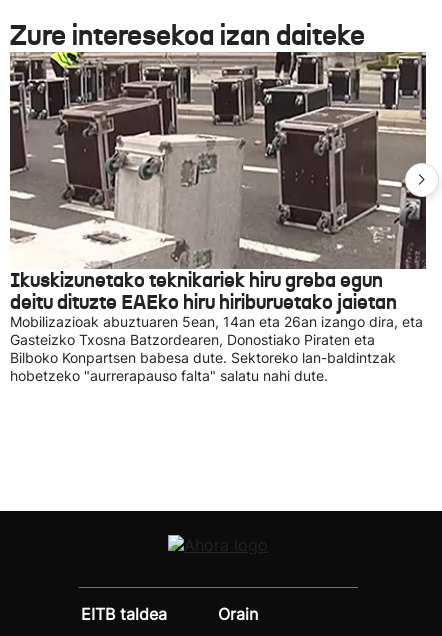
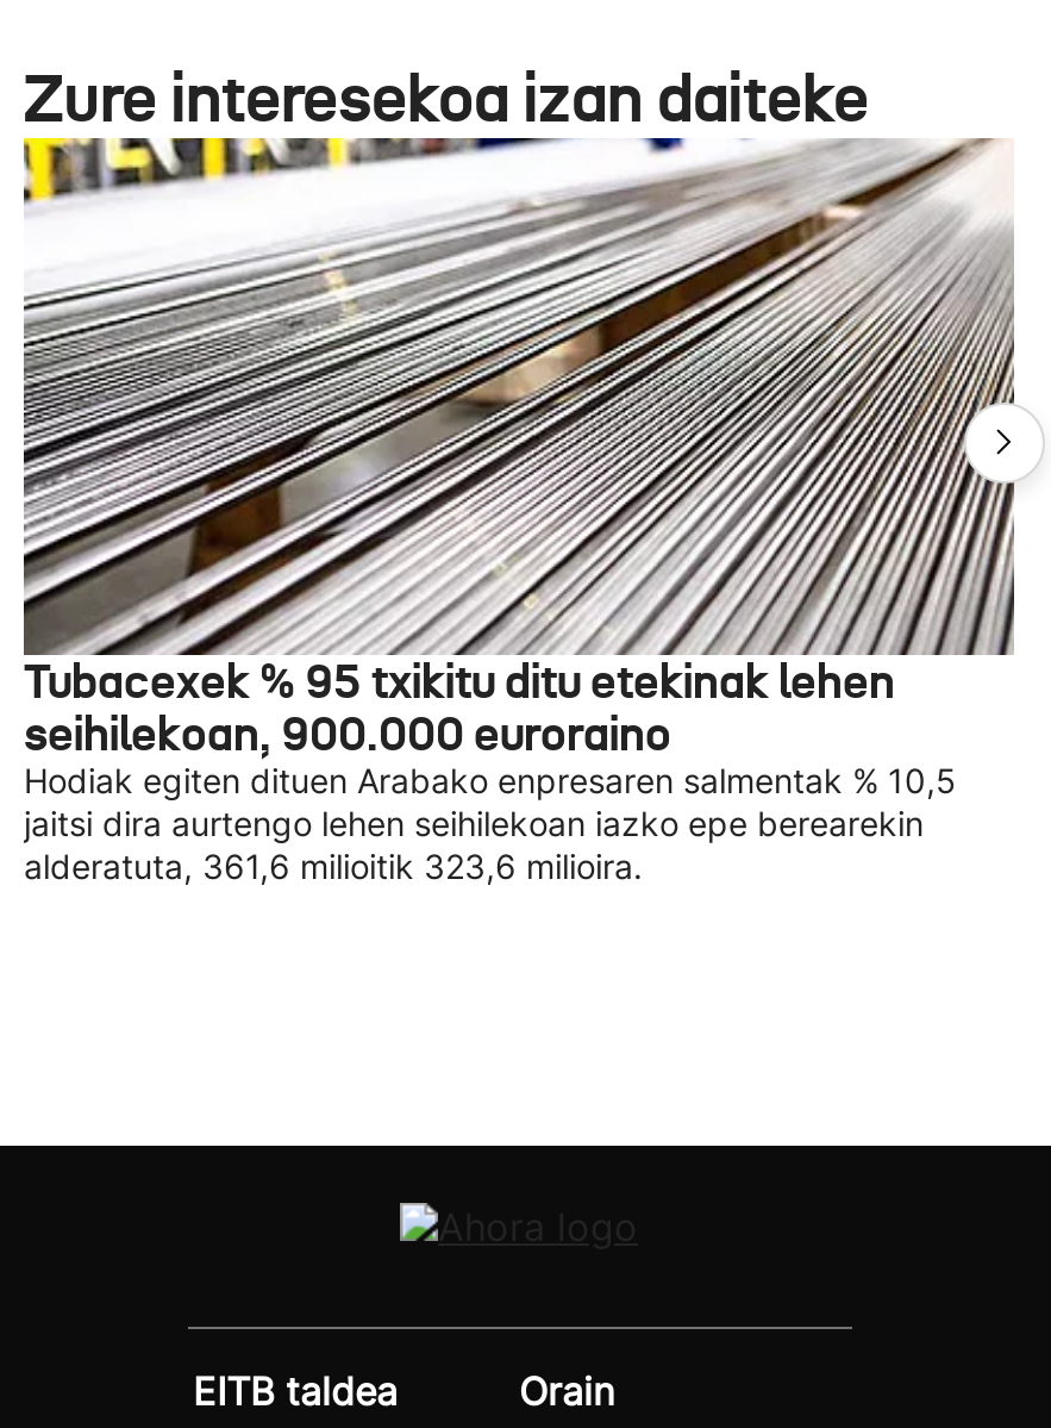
- [image]
- Ikuskizunetako teknikariek hiru greba egun
- deitu dituzte EAEko hiru hiriburuetako jaietan
- Mobilizazioak abuztuaren 5ean, 14an eta 26an izango dira, eta
- Gasteizko Txosna Batzordearen, Donostiako Piraten eta
- Bilboko Konpartsen babesa dute. Sektoreko lan-baldintzak
- hobetzeko "aurrerapauso falta" salatu nahi dute.
+ [image]
+ Tubacexek % 95 txikitu ditu etekinak lehen
+ seihilekoan, 900.000 euroraino
+ Hodiak egiten dituen Arabako enpresaren salmentak % 10,5
+ jaitsi dira aurtengo lehen seihilekoan iazko epe berearekin
+ alderatuta, 361,6 milioitik 323,6 milioira.
